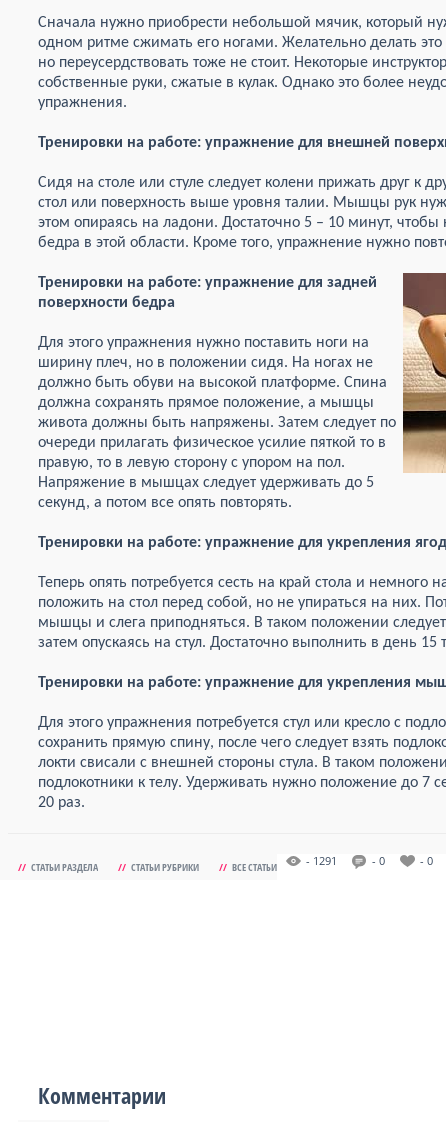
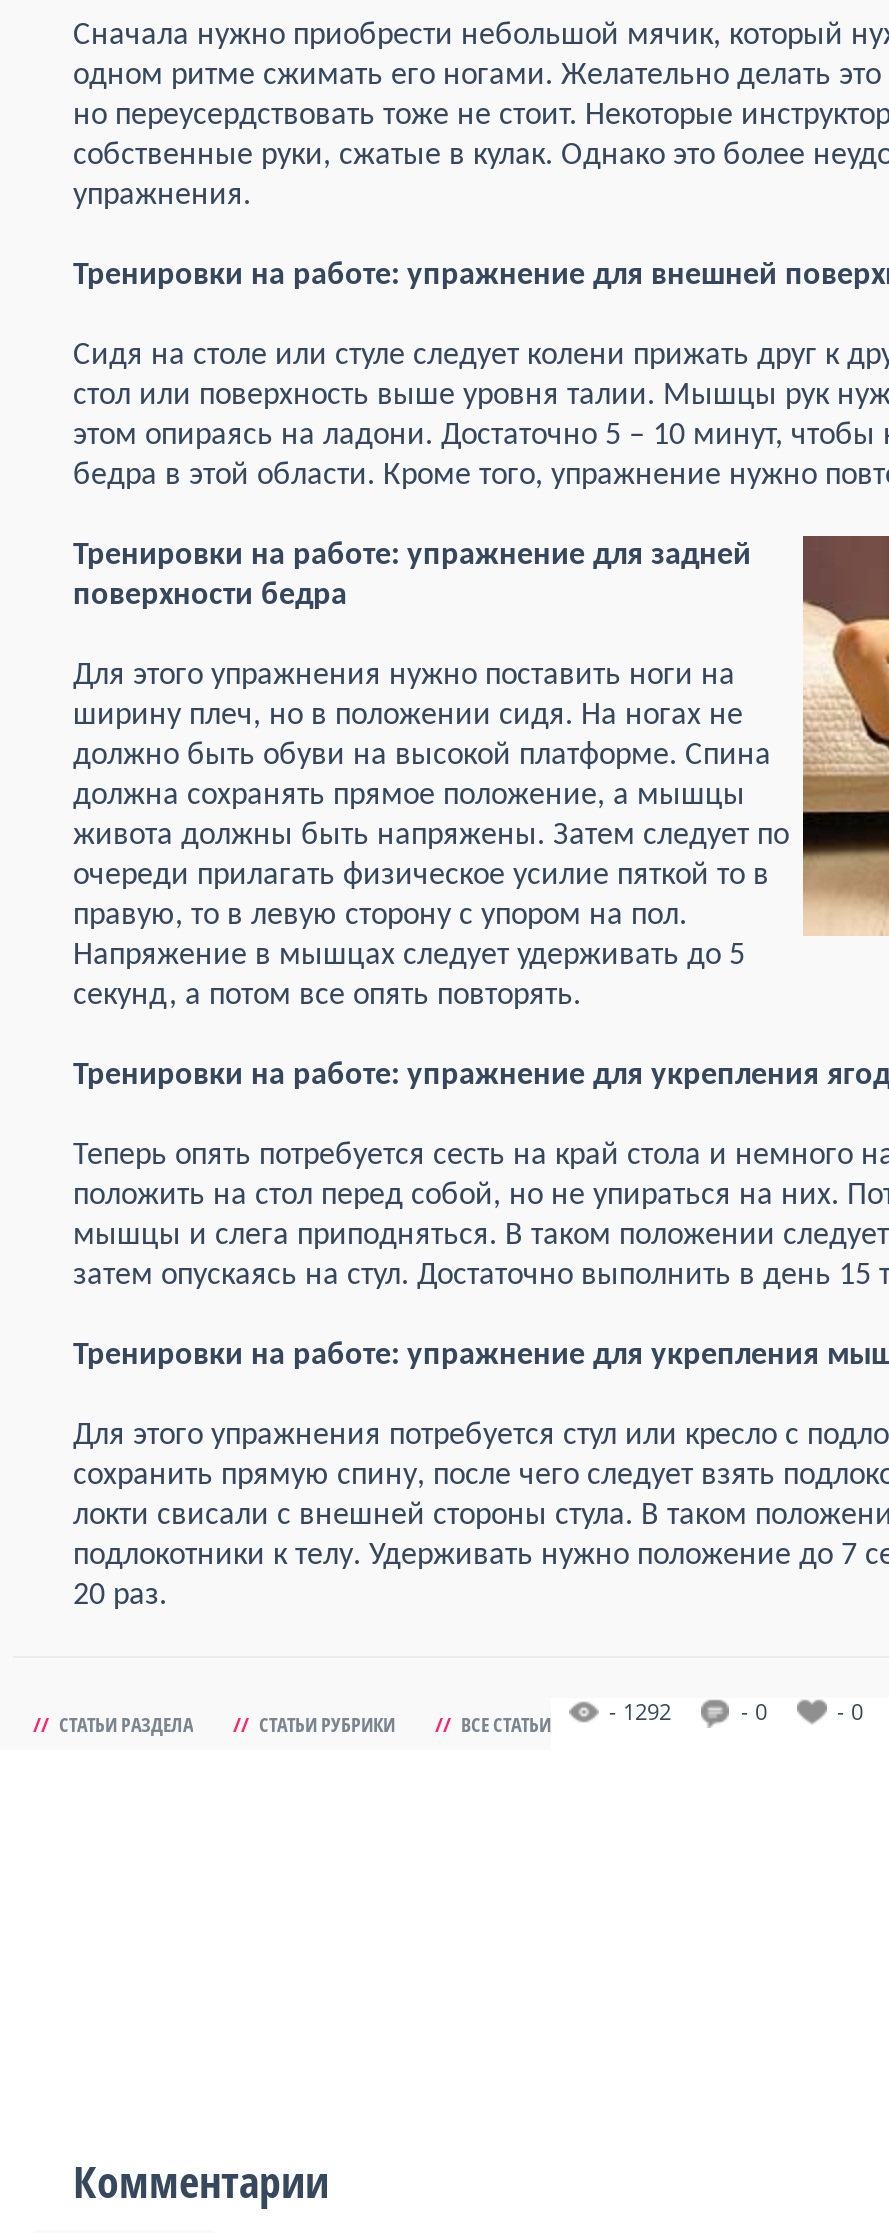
- - 1291
+ - 1292
